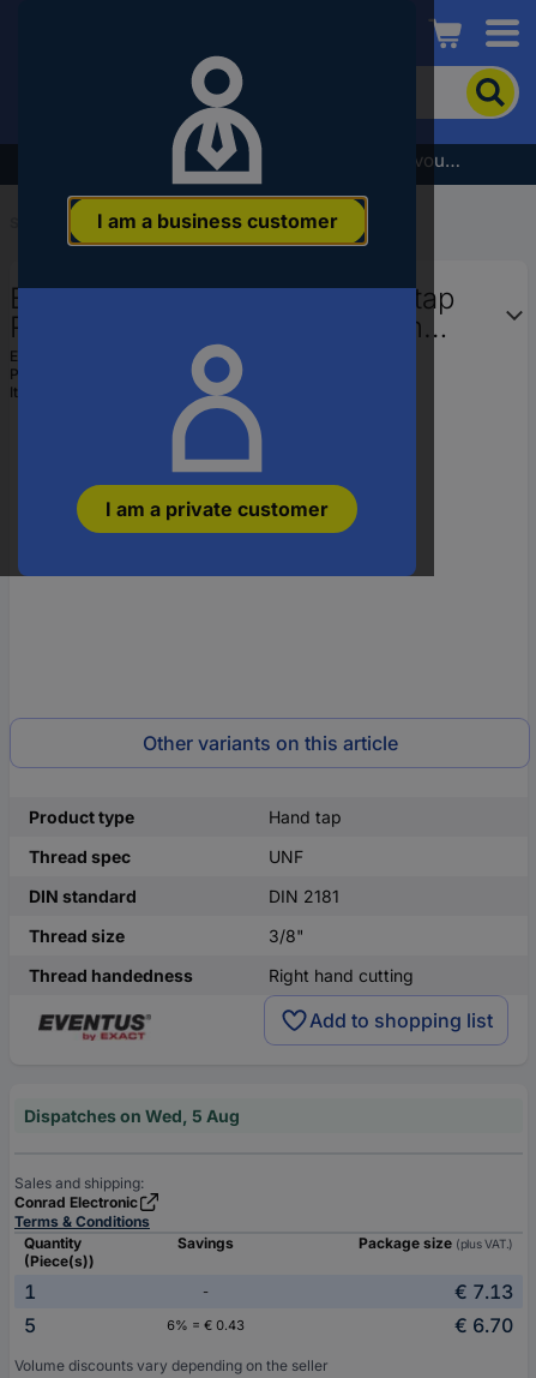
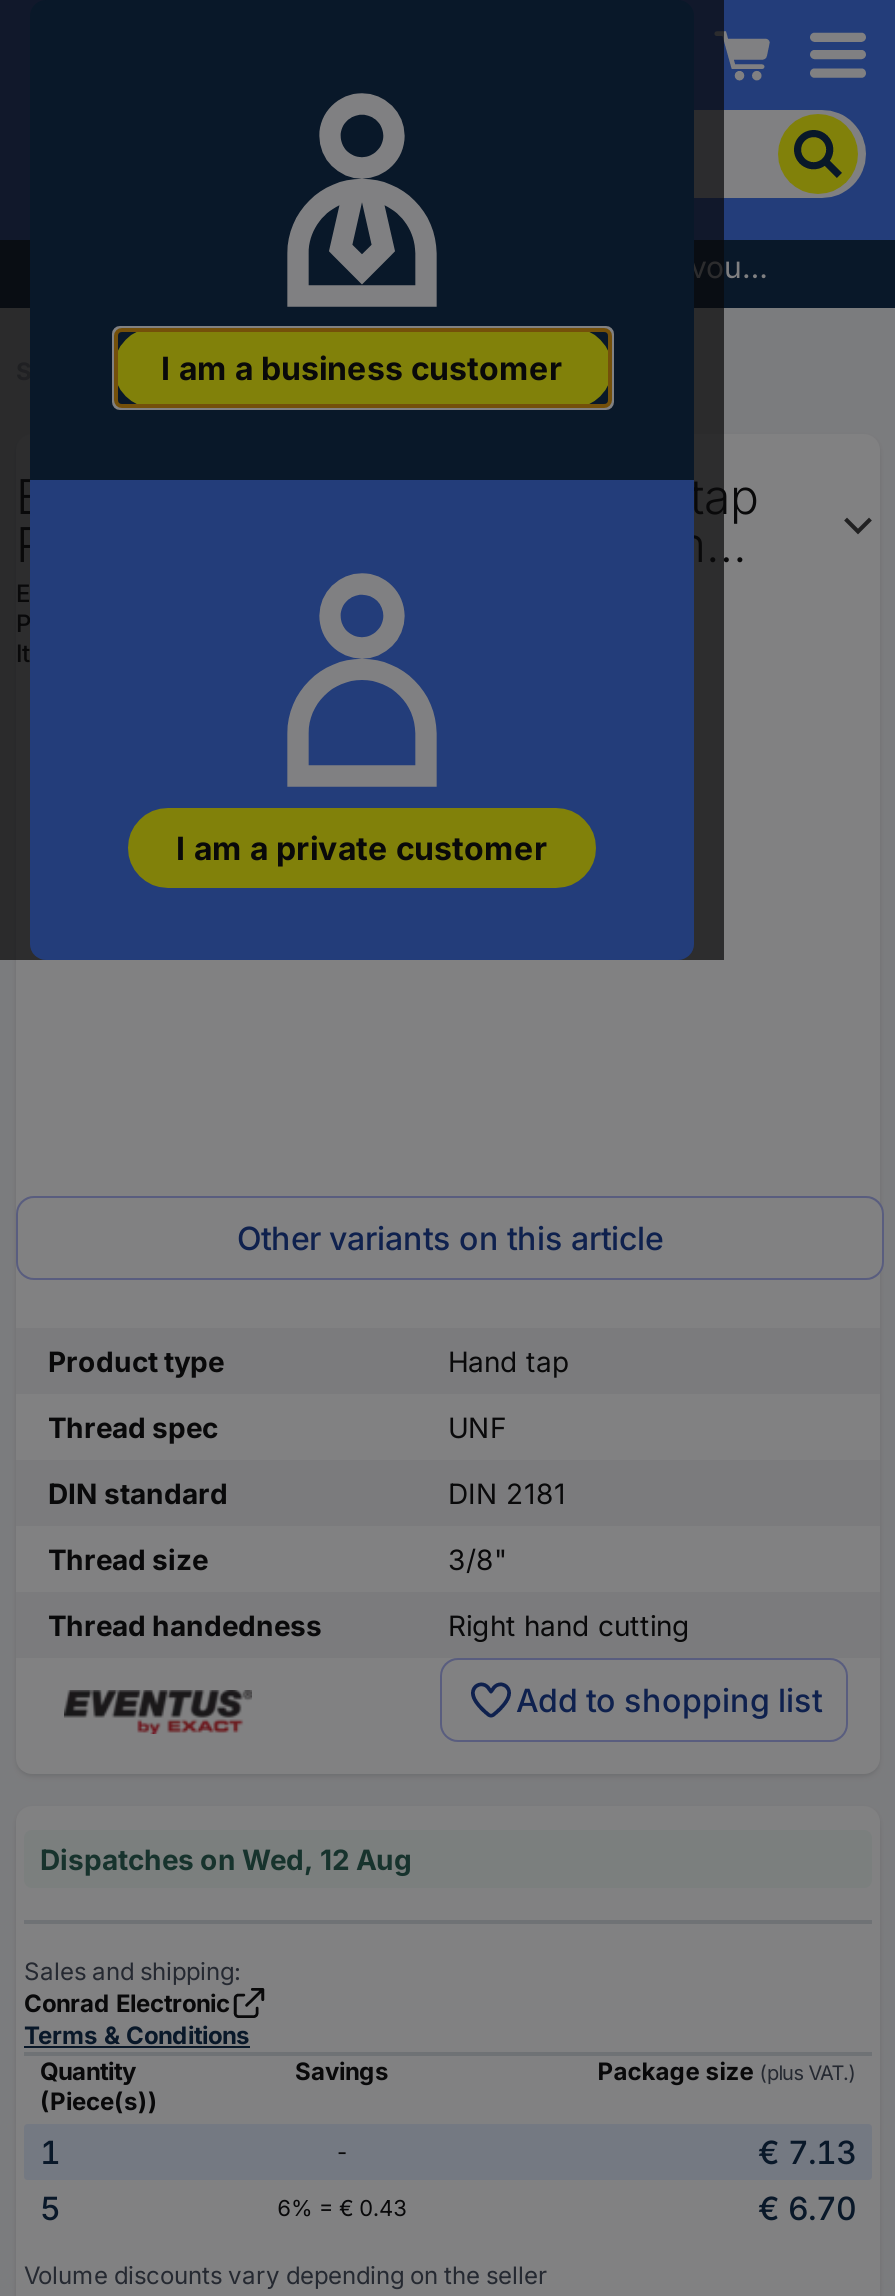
- Dispatches on Wed, 5 Aug
+ Dispatches on Wed, 12 Aug
